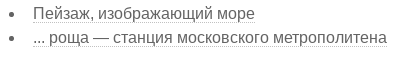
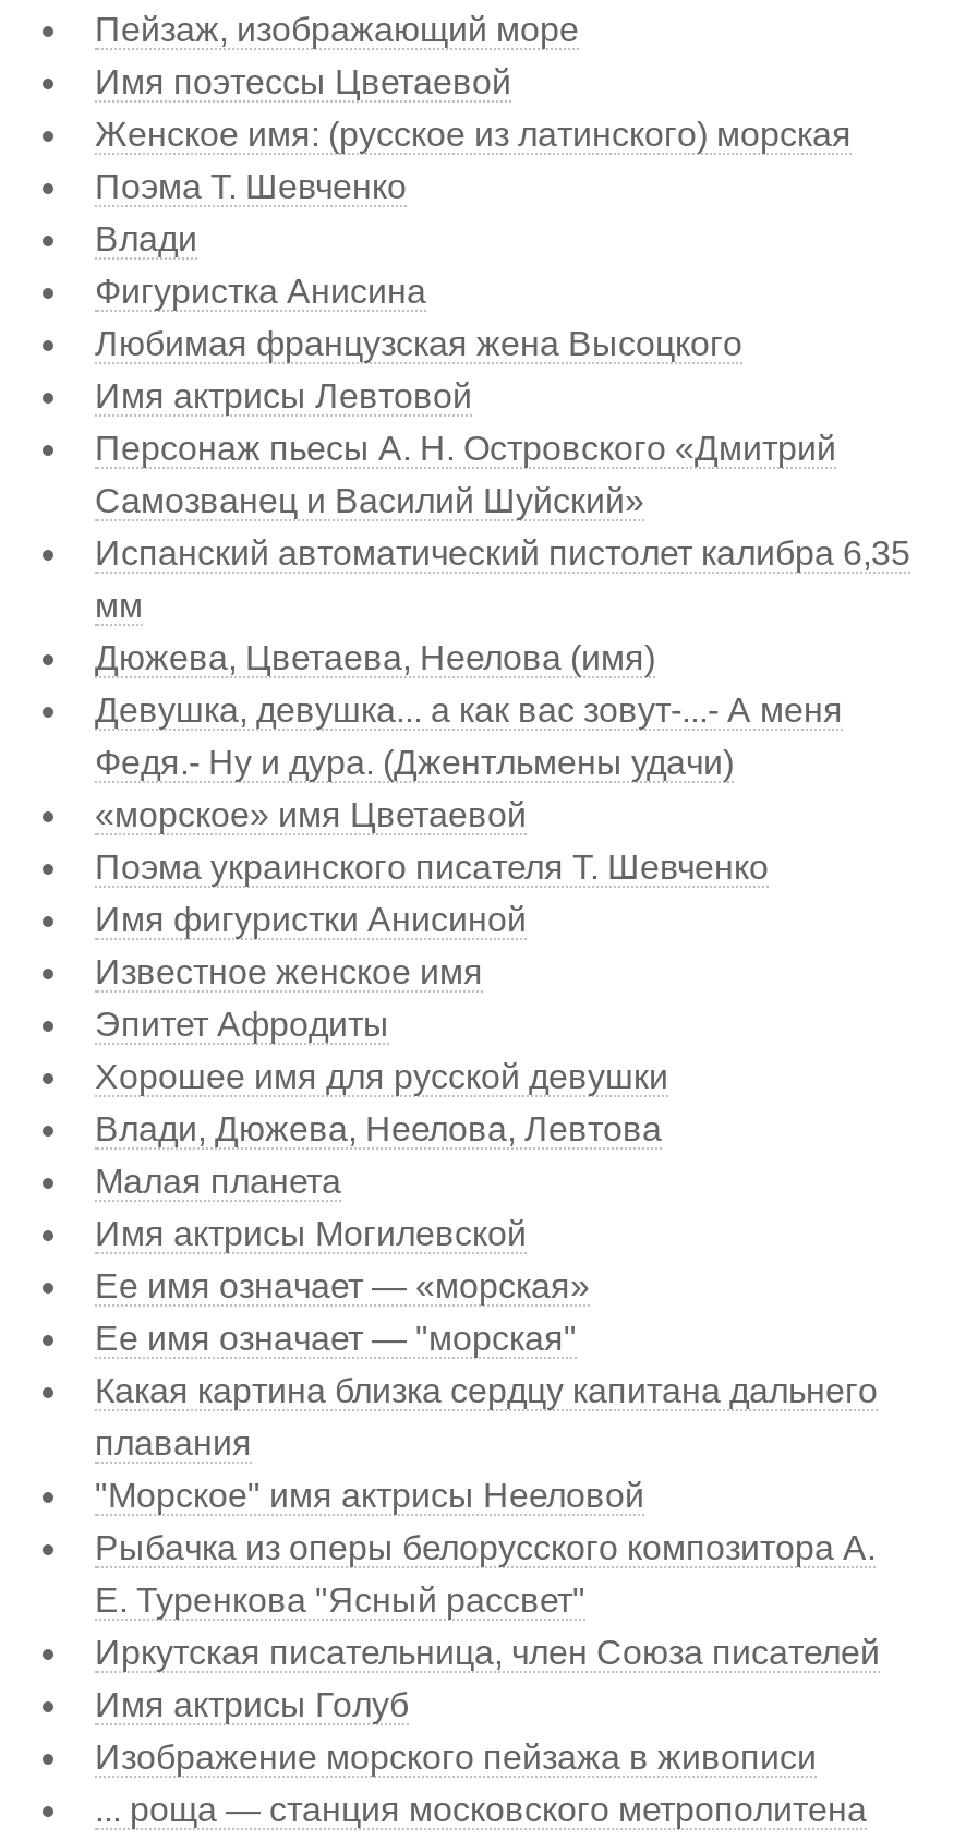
+ Имя поэтессы Цветаевой
+ Женское имя: (русское из латинского) морская
+ Поэма Т. Шевченко
+ Влади
+ Фигуристка Анисина
+ Любимая французская жена Высоцкого
+ Имя актрисы Левтовой
+ Персонаж пьесы А. Н. Островского «Дмитрий
+ Самозванец и Василий Шуйский»
+ Испанский автоматический пистолет калибра 6,35
+ мм
+ Дюжева, Цветаева, Неелова (имя)
+ Девушка, девушка... а как вас зовут-...- А меня
+ Федя.- Ну и дура. (Джентльмены удачи)
+ «морское» имя Цветаевой
+ Поэма украинского писателя Т. Шевченко
+ Имя фигуристки Анисиной
+ Известное женское имя
+ Эпитет Афродиты
+ Хорошее имя для русской девушки
+ Влади, Дюжева, Неелова, Левтова
+ Малая планета
+ Имя актрисы Могилевской
+ Ее имя означает — «морская»
+ Ее имя означает — "морская"
+ Какая картина близка сердцу капитана дальнего
+ плавания
+ "Морское" имя актрисы Нееловой
+ Рыбачка из оперы белорусского композитора А.
+ Е. Туренкова "Ясный рассвет"
+ Иркутская писательница, член Союза писателей
+ Имя актрисы Голуб
+ Изображение морского пейзажа в живописи
